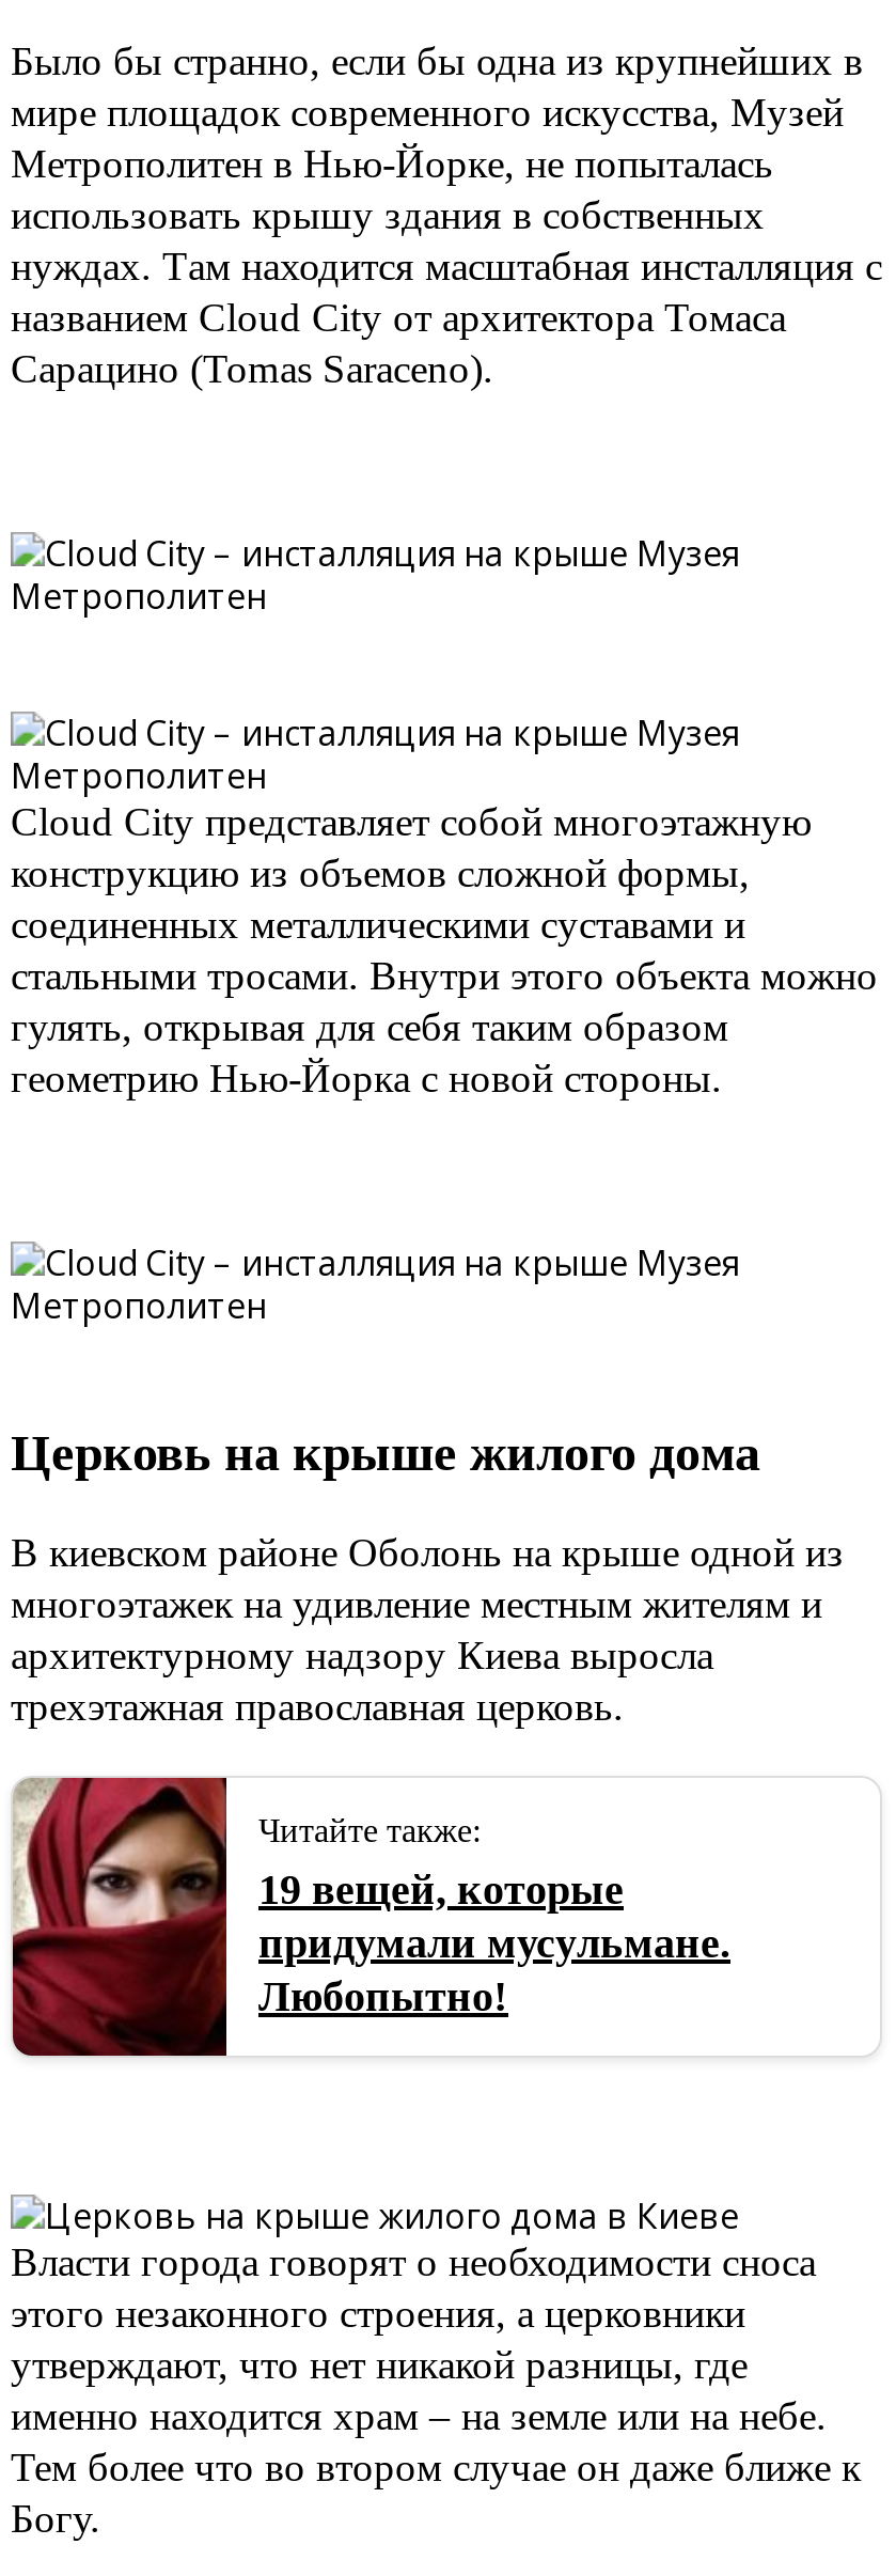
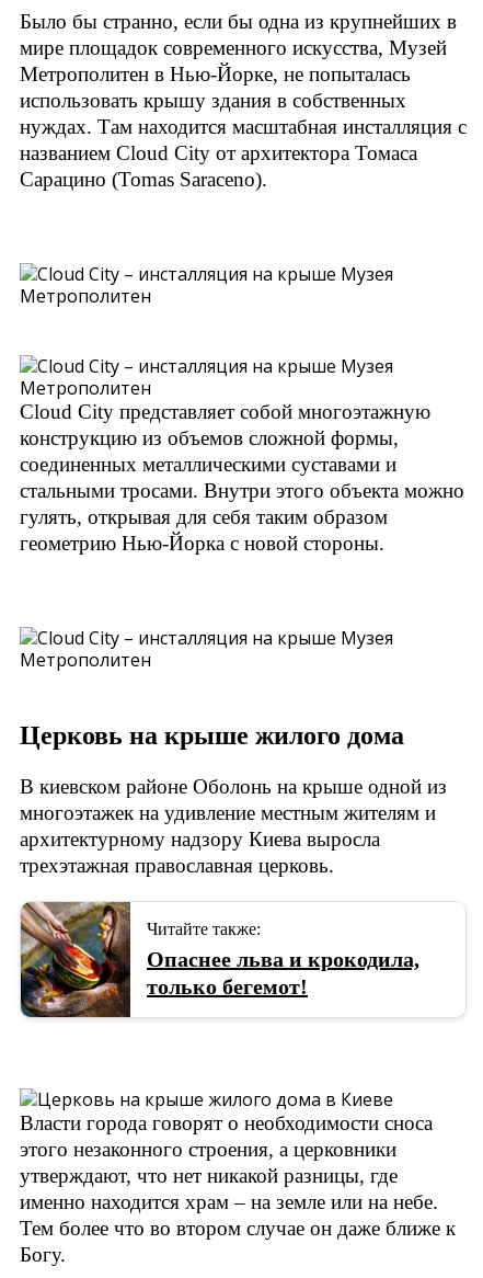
- [image]
- 19 вещей, которые
- придумали мусульмане.
- Любопытно!
+ [image]
+ Опаснее льва и крокодила,
+ только бегемот!
